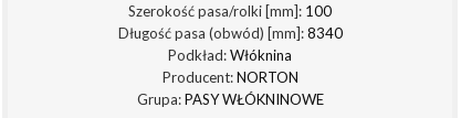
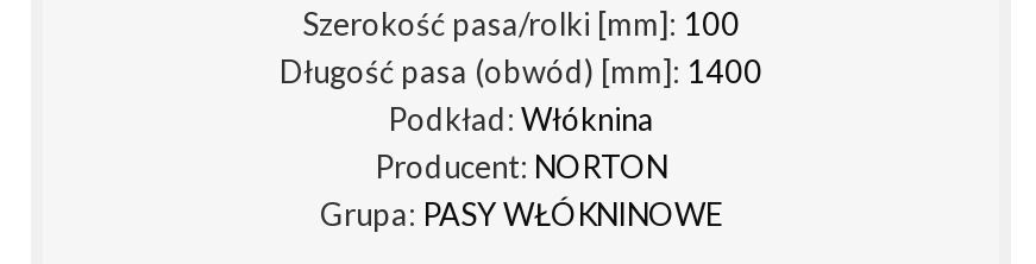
- Długość pasa (obwód) [mm]: 8340
+ Długość pasa (obwód) [mm]: 1400
